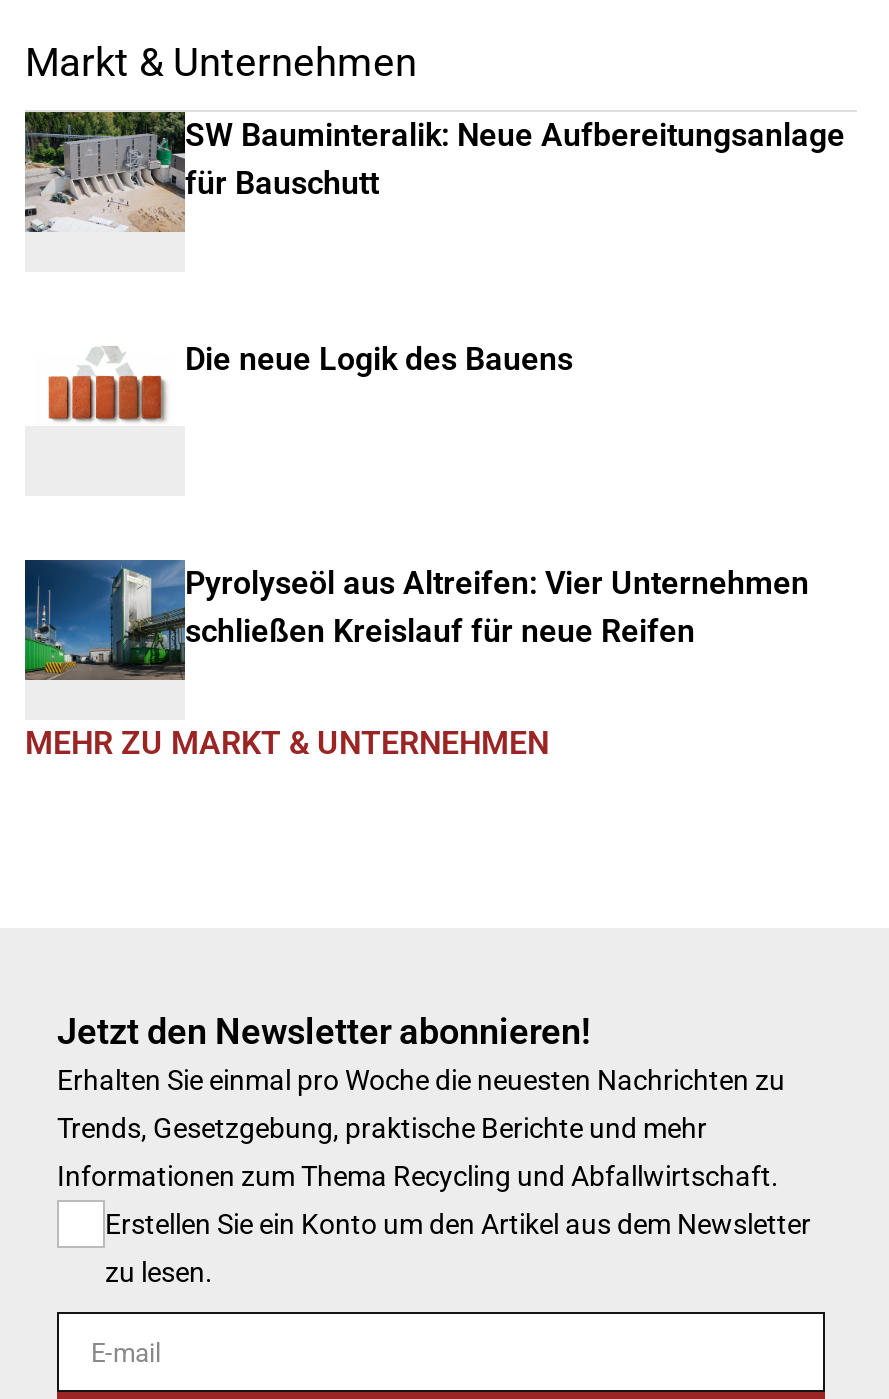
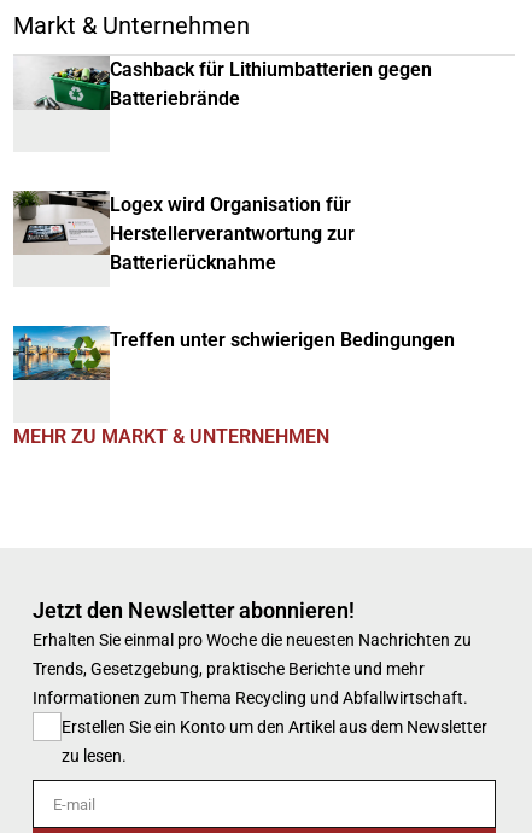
- [image]
- SW Bauminteralik: Neue Aufbereitungsanlage
- für Bauschutt
+ [image]
+ Cashback für Lithiumbatterien gegen
+ Batteriebrände

- [image]
- Die neue Logik des Bauens
+ [image]
+ Logex wird Organisation für
+ Herstellerverantwortung zur
+ Batterierücknahme

- [image]
- Pyrolyseöl aus Altreifen: Vier Unternehmen
- schließen Kreislauf für neue Reifen
+ [image]
+ Treffen unter schwierigen Bedingungen
